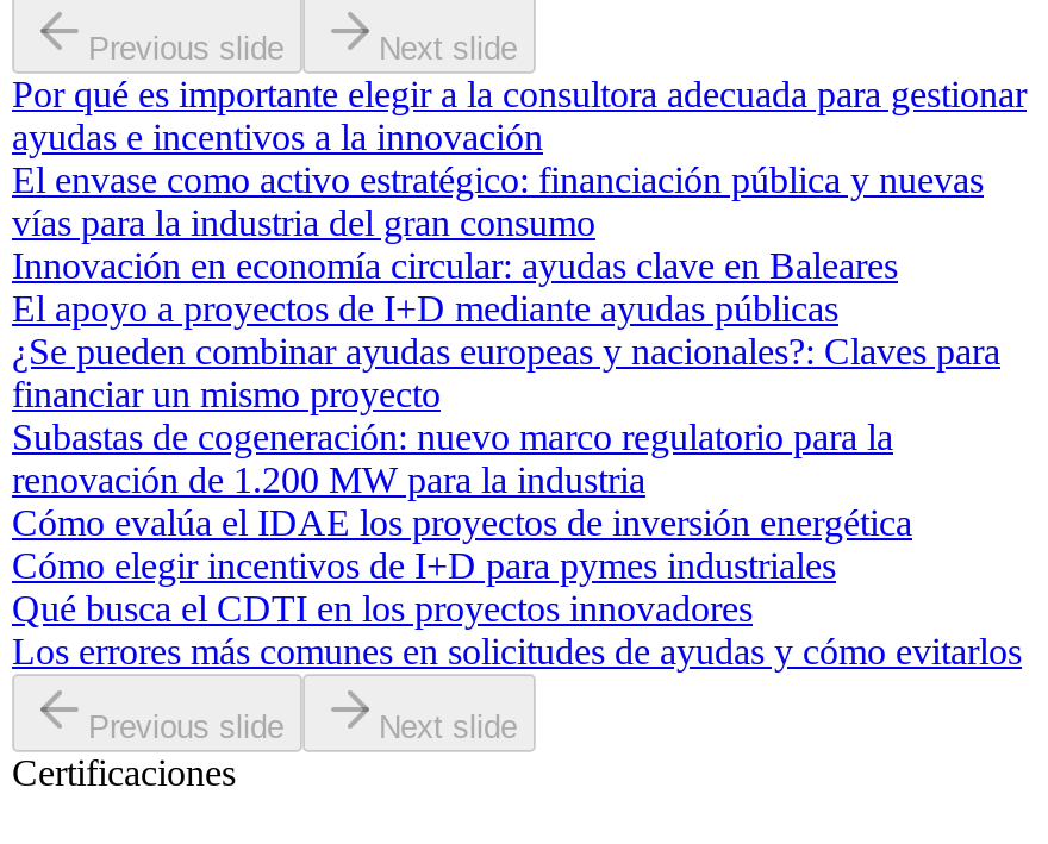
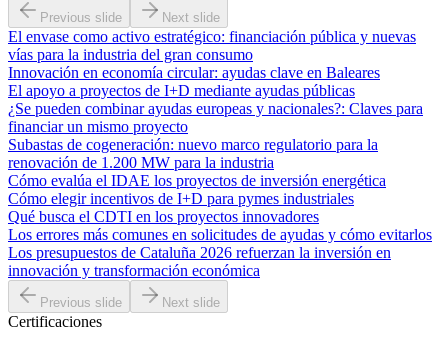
- Por qué es importante elegir a la consultora adecuada para gestionar
- ayudas e incentivos a la innovación

moved up: El envase como activo estratégico: financiación pública y nuevas | vías para la industria del gran consumo | Innovación en economía circular: ayudas clave en Baleares | ... | Qué busca el CDTI en los proyectos innovadores | Los errores más comunes en solicitudes de ayudas y cómo evitarlos

+ Los presupuestos de Cataluña 2026 refuerzan la inversión en
+ innovación y transformación económica
